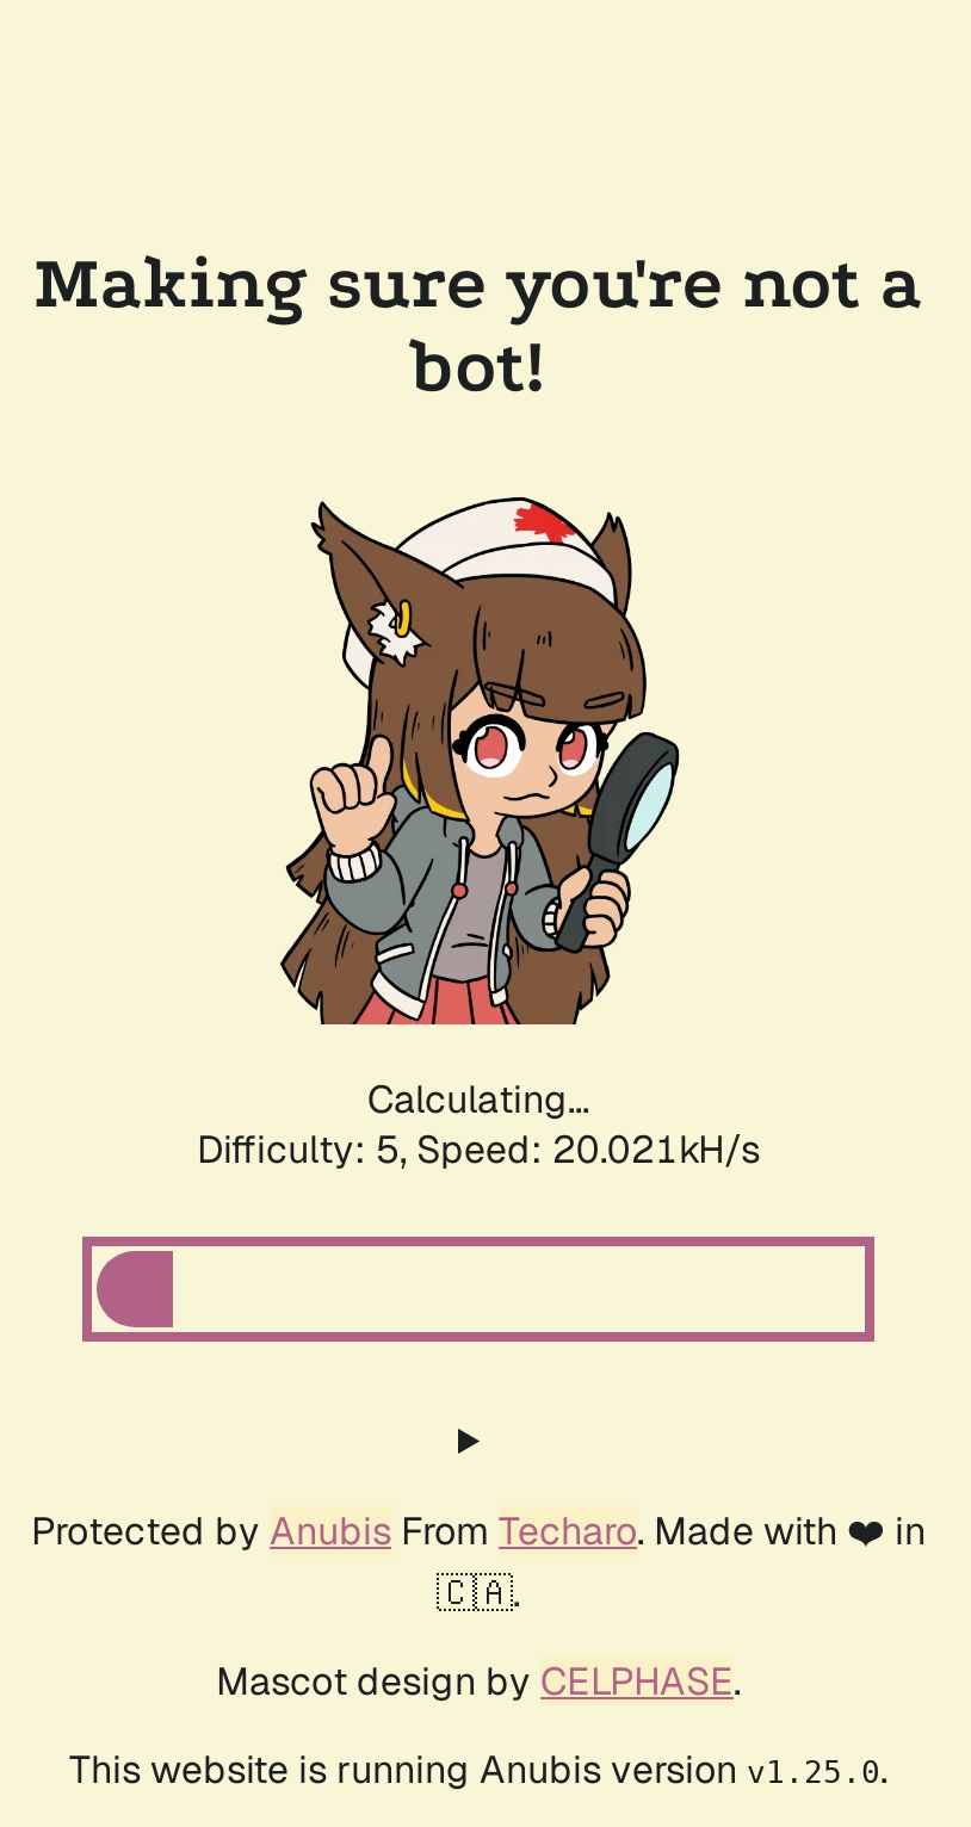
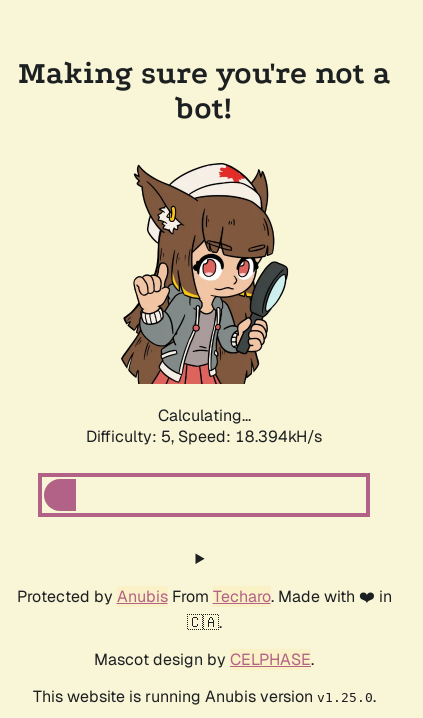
- Difficulty: 5, Speed: 20.021kH/s
+ Difficulty: 5, Speed: 18.394kH/s
